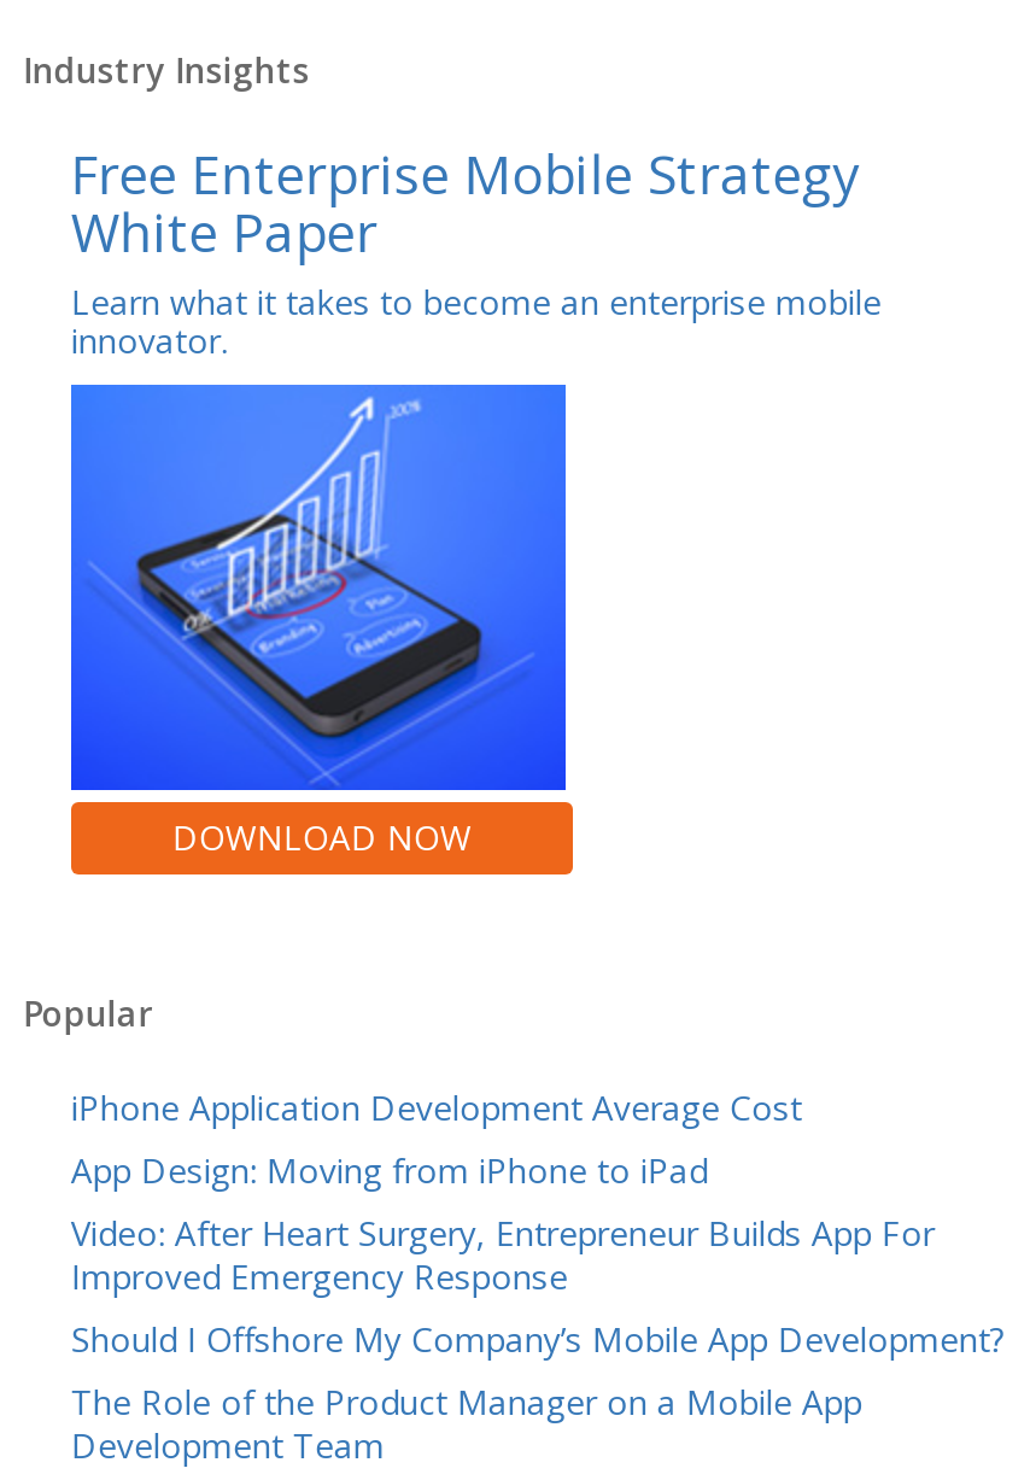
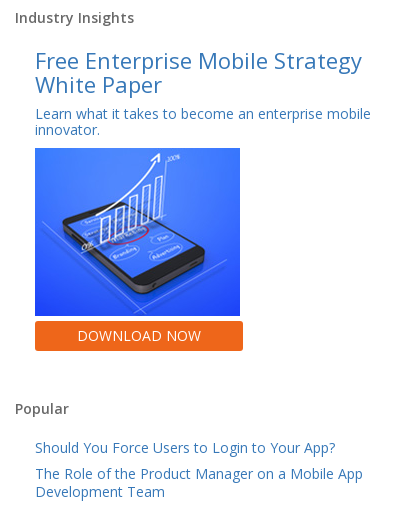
- iPhone Application Development Average Cost
- App Design: Moving from iPhone to iPad
- Video: After Heart Surgery, Entrepreneur Builds App For
- Improved Emergency Response
- Should I Offshore My Company’s Mobile App Development?
+ Should You Force Users to Login to Your App?
